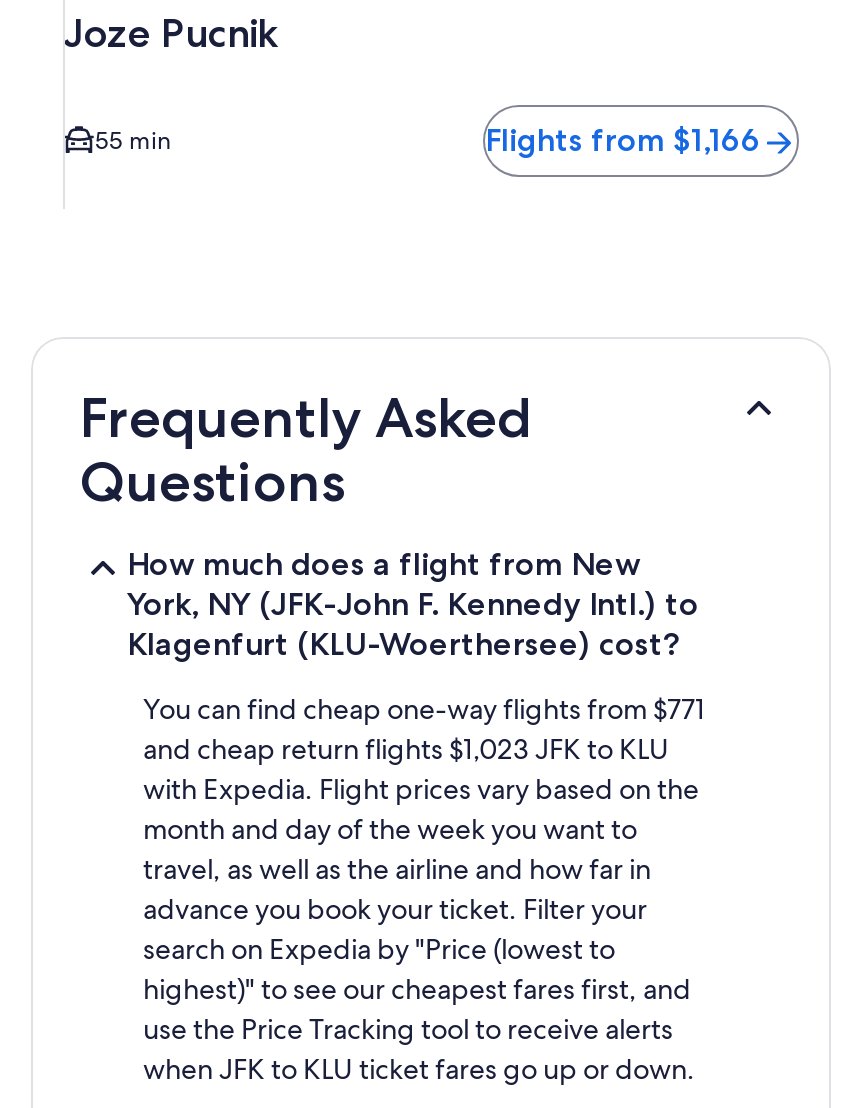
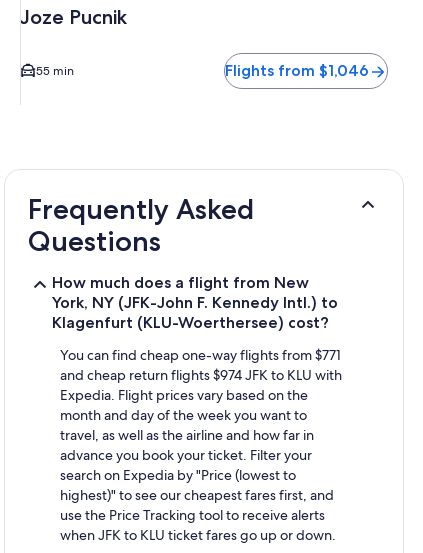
- Flights from $1,166
+ Flights from $1,046

- and cheap return flights $1,023 JFK to KLU
- with Expedia. Flight prices vary based on the
+ and cheap return flights $974 JFK to KLU with
+ Expedia. Flight prices vary based on the
